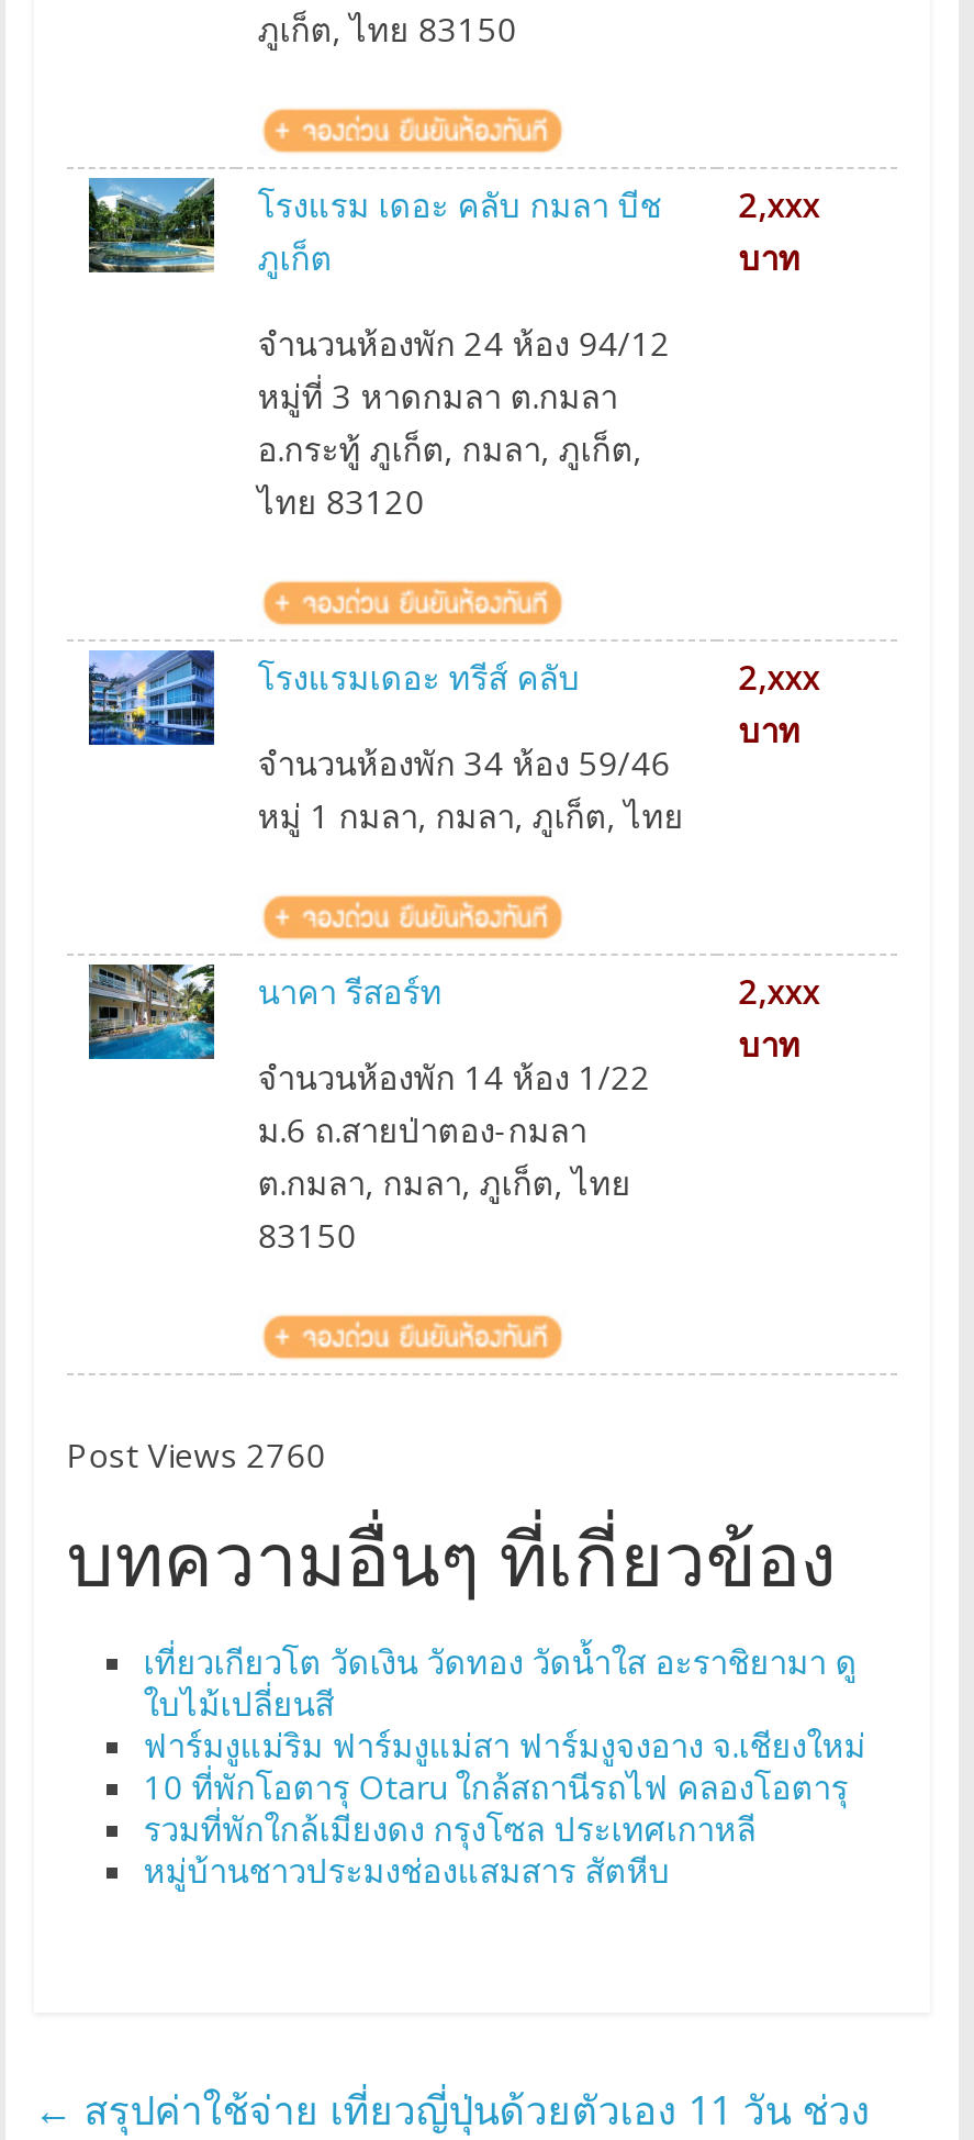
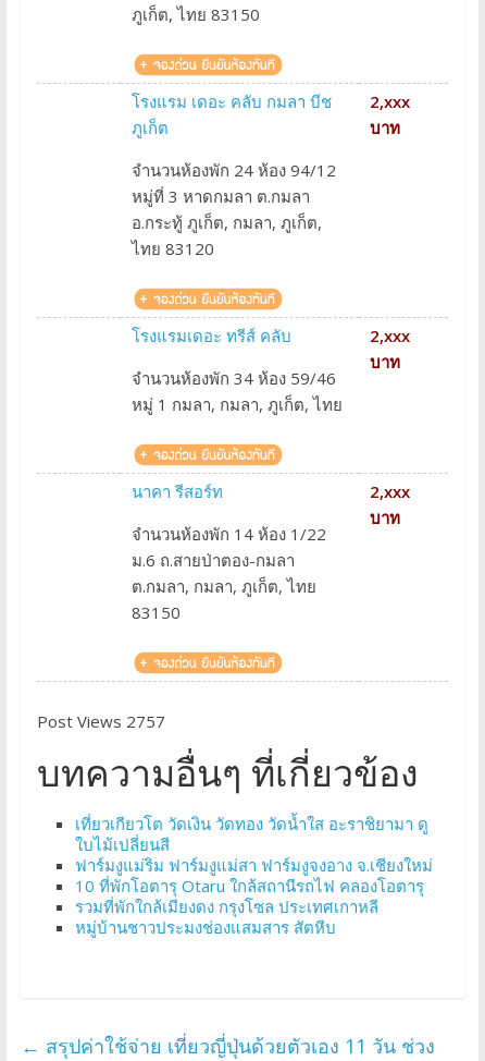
- [image]

- [image]

- [image]

- Post Views 2760
+ Post Views 2757
